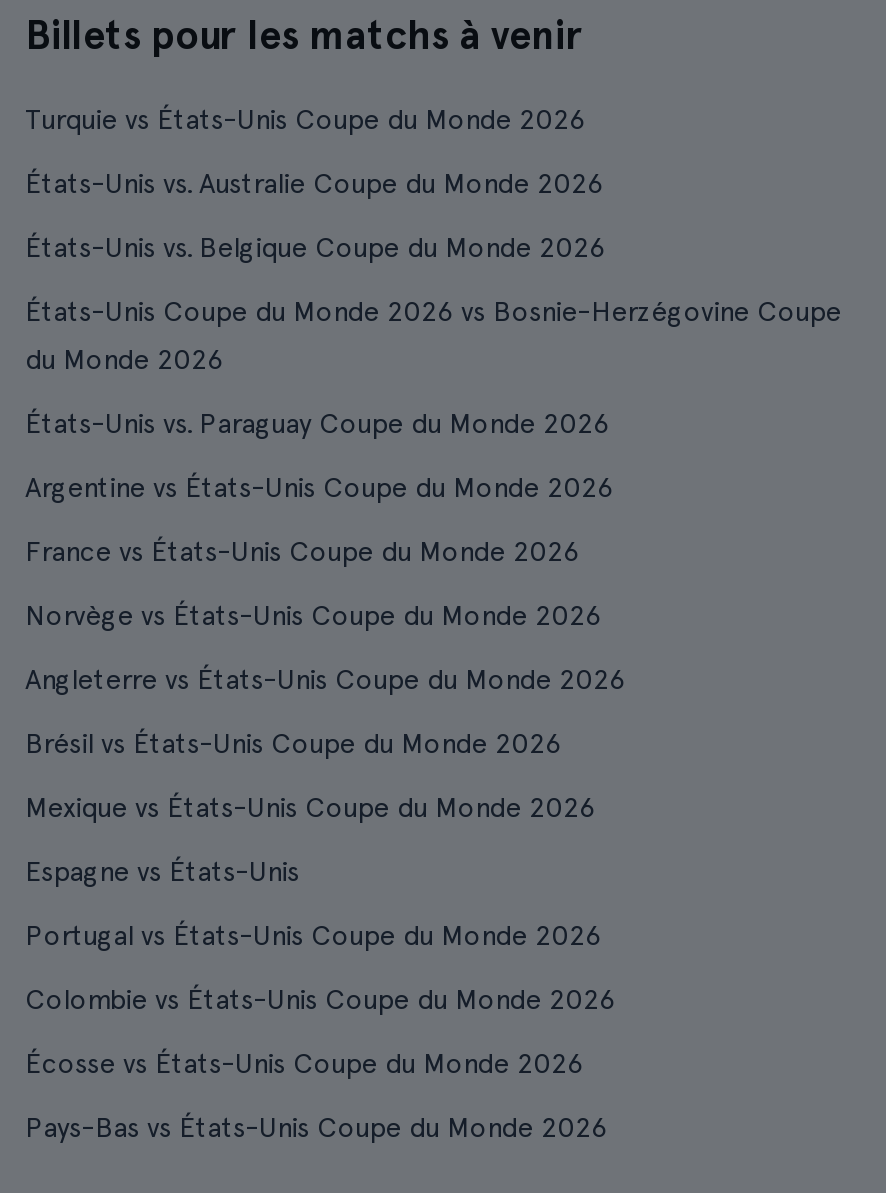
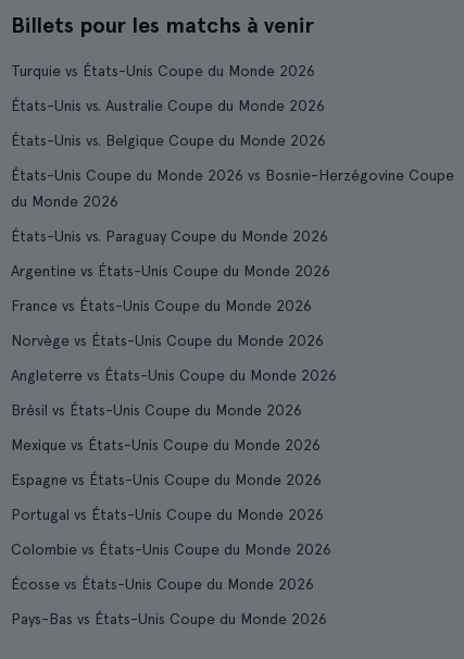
- Espagne vs États-Unis
+ Espagne vs États-Unis Coupe du Monde 2026
